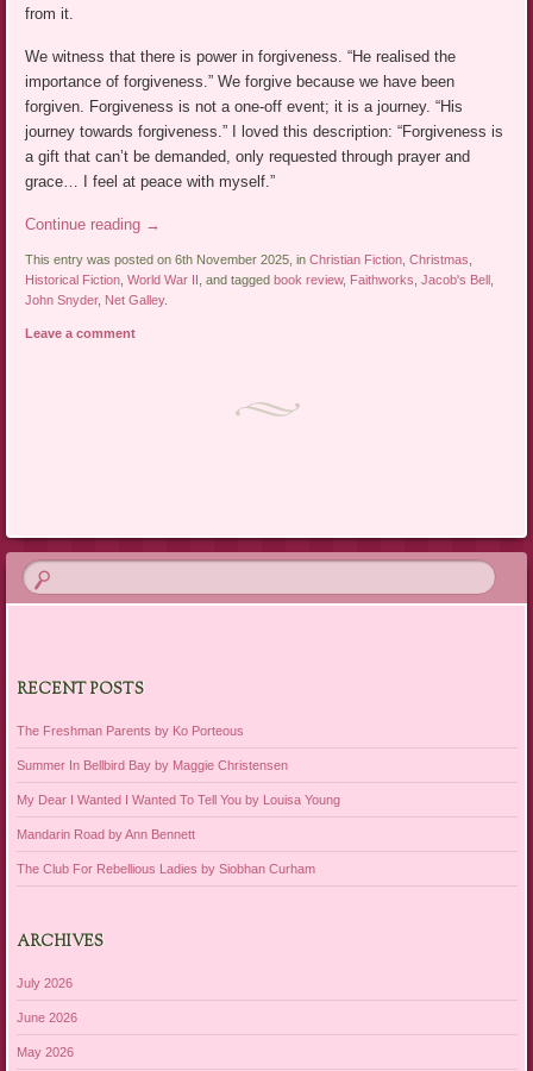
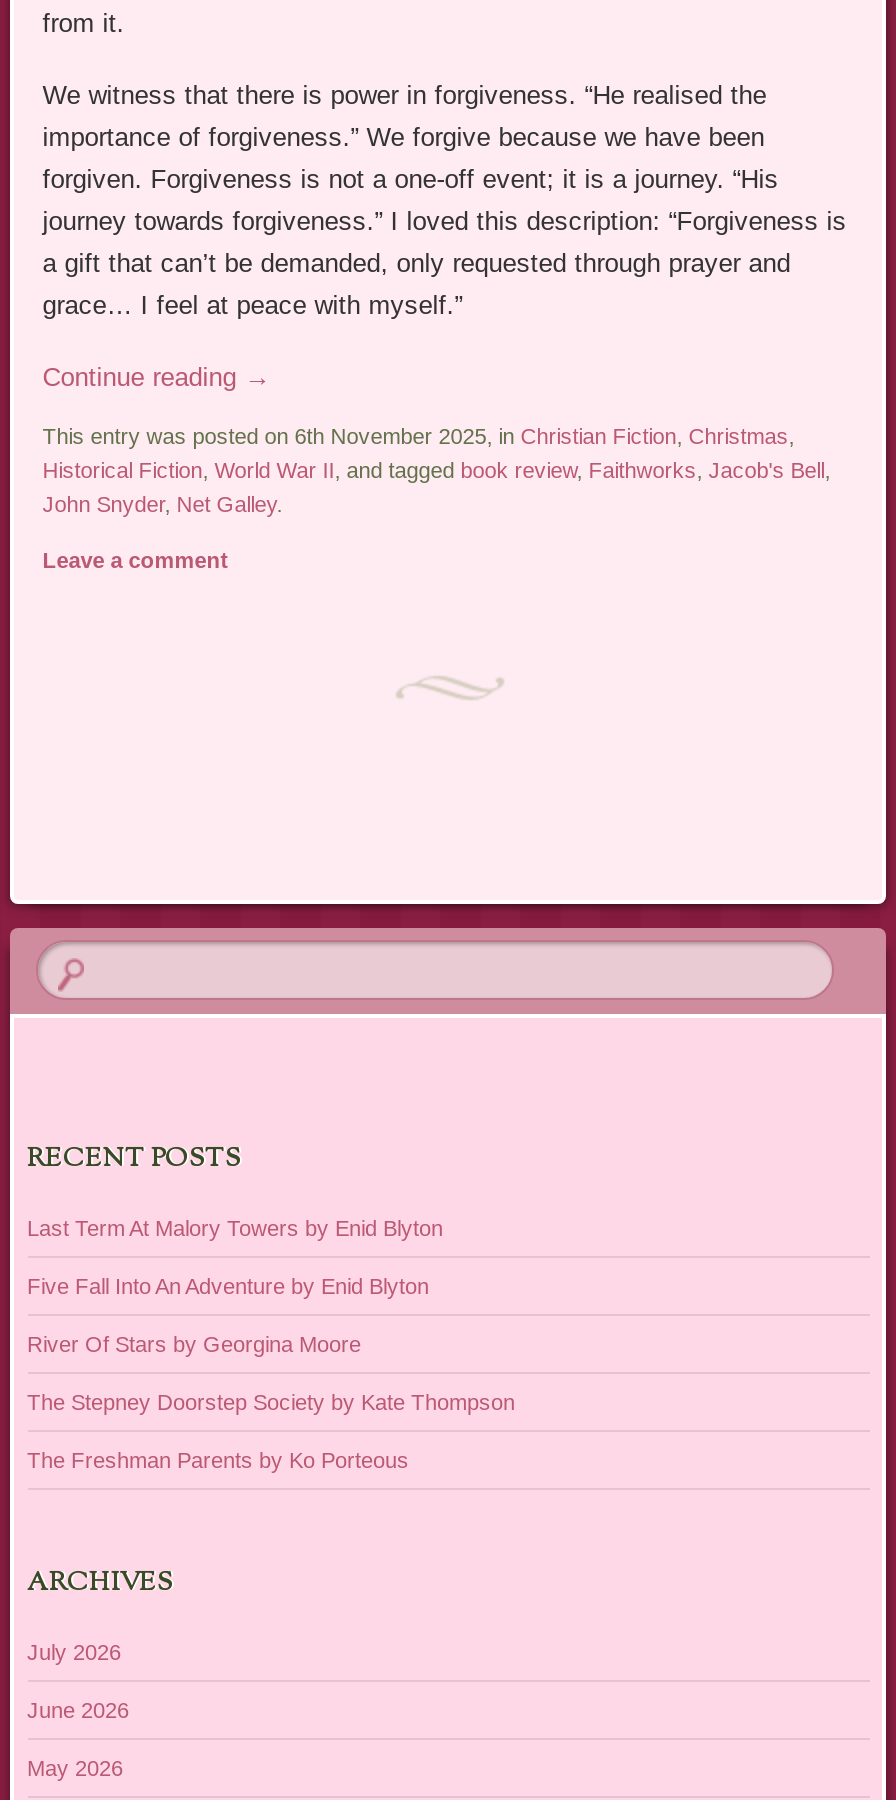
+ Last Term At Malory Towers by Enid Blyton
+ Five Fall Into An Adventure by Enid Blyton
+ River Of Stars by Georgina Moore
+ The Stepney Doorstep Society by Kate Thompson

moved down: The Freshman Parents by Ko Porteous

- Summer In Bellbird Bay by Maggie Christensen
- My Dear I Wanted I Wanted To Tell You by Louisa Young
- Mandarin Road by Ann Bennett
- The Club For Rebellious Ladies by Siobhan Curham
